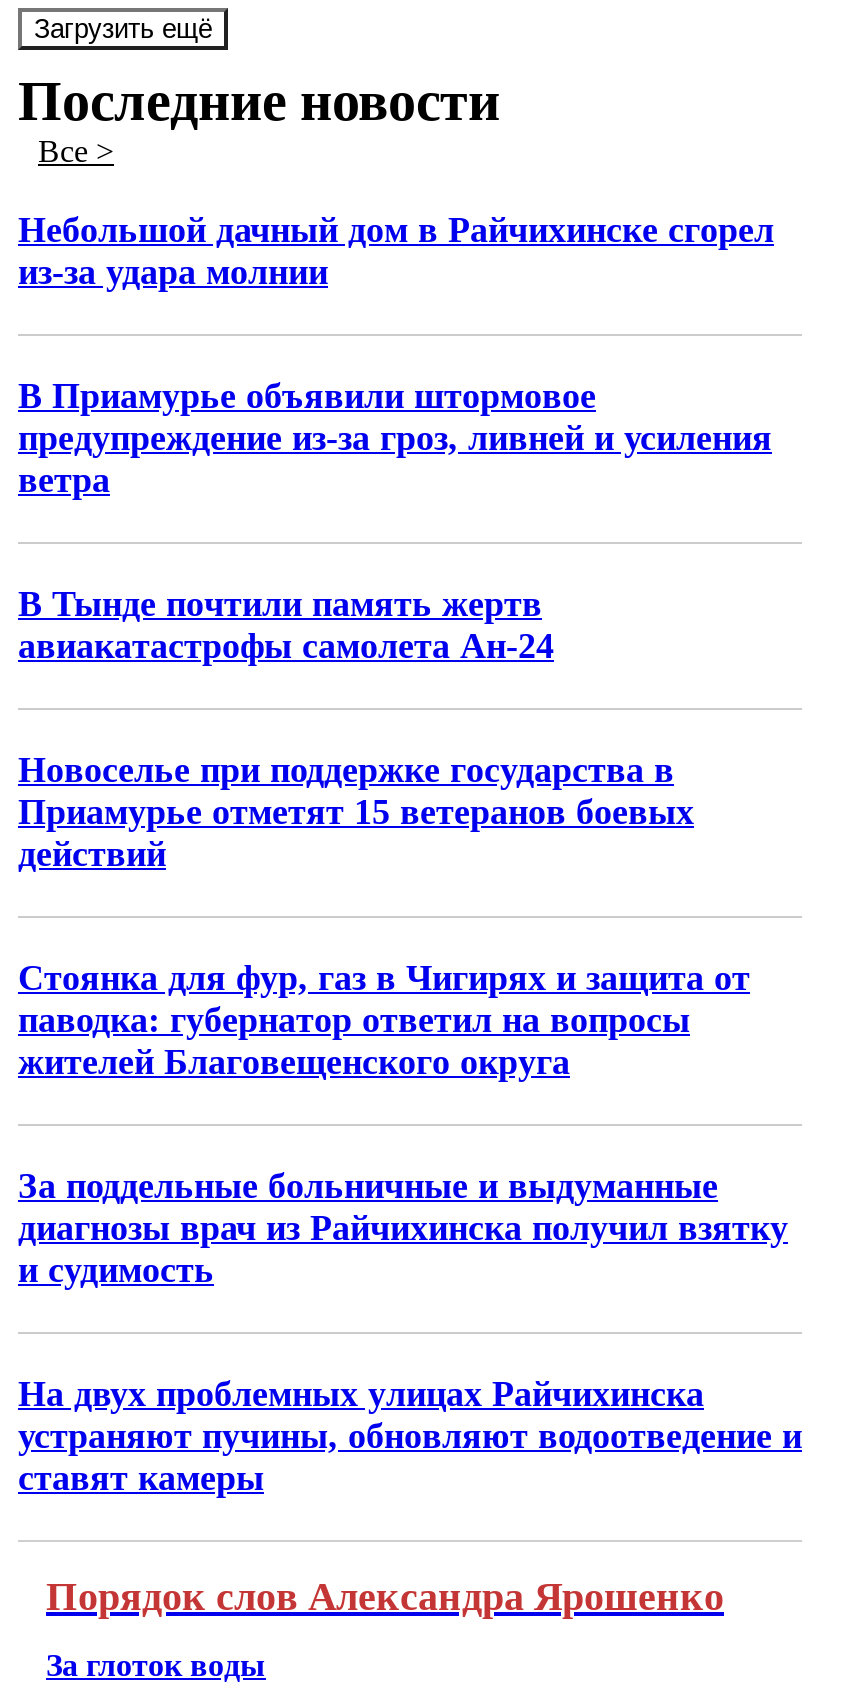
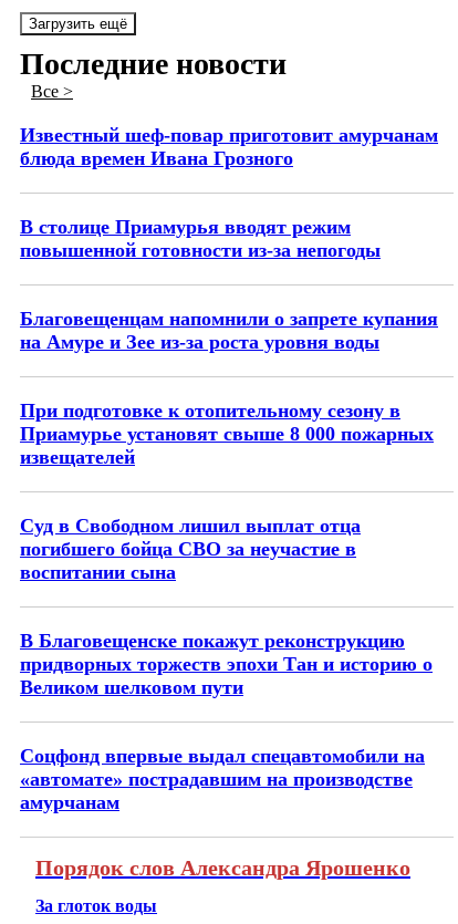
- Небольшой дачный дом в Райчихинске сгорел
- из-за удара молнии
+ Известный шеф-повар приготовит амурчанам
+ блюда времен Ивана Грозного

- В Приамурье объявили штормовое
- предупреждение из-за гроз, ливней и усиления
- ветра
+ В столице Приамурья вводят режим
+ повышенной готовности из-за непогоды

- В Тынде почтили память жертв
- авиакатастрофы самолета Ан-24
+ Благовещенцам напомнили о запрете купания
+ на Амуре и Зее из-за роста уровня воды

- Новоселье при поддержке государства в
- Приамурье отметят 15 ветеранов боевых
- действий
+ При подготовке к отопительному сезону в
+ Приамурье установят свыше 8 000 пожарных
+ извещателей

- Стоянка для фур, газ в Чигирях и защита от
- паводка: губернатор ответил на вопросы
- жителей Благовещенского округа
+ Суд в Свободном лишил выплат отца
+ погибшего бойца СВО за неучастие в
+ воспитании сына

- За поддельные больничные и выдуманные
- диагнозы врач из Райчихинска получил взятку
- и судимость
+ В Благовещенске покажут реконструкцию
+ придворных торжеств эпохи Тан и историю о
+ Великом шелковом пути

- На двух проблемных улицах Райчихинска
- устраняют пучины, обновляют водоотведение и
- ставят камеры
+ Соцфонд впервые выдал спецавтомобили на
+ «автомате» пострадавшим на производстве
+ амурчанам
